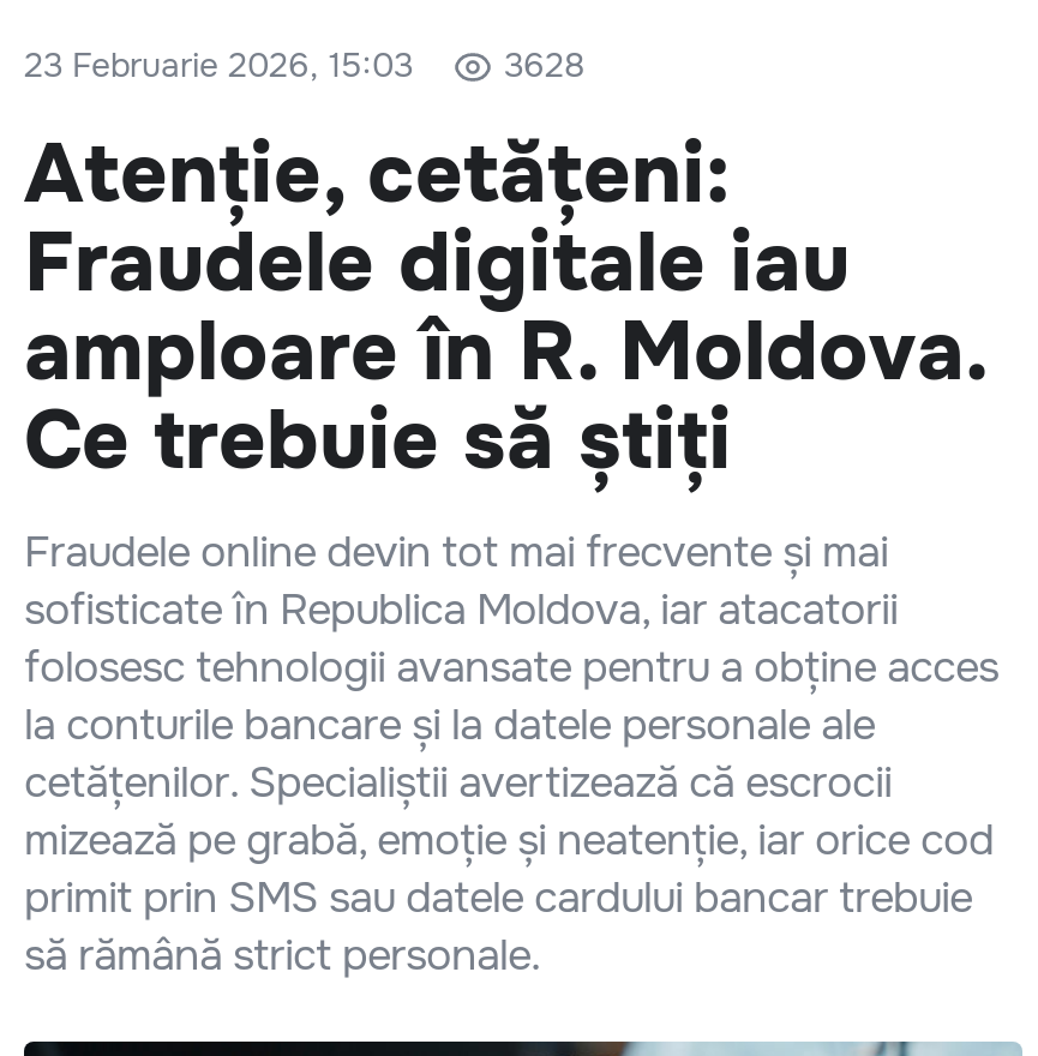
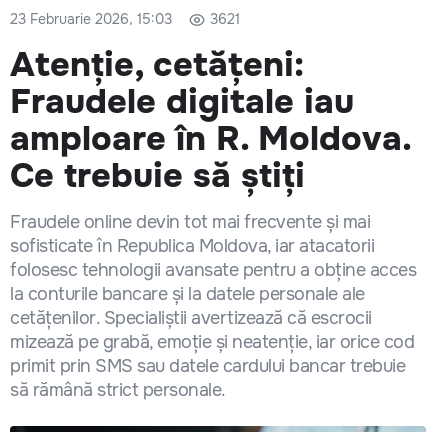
- 3628
+ 3621
